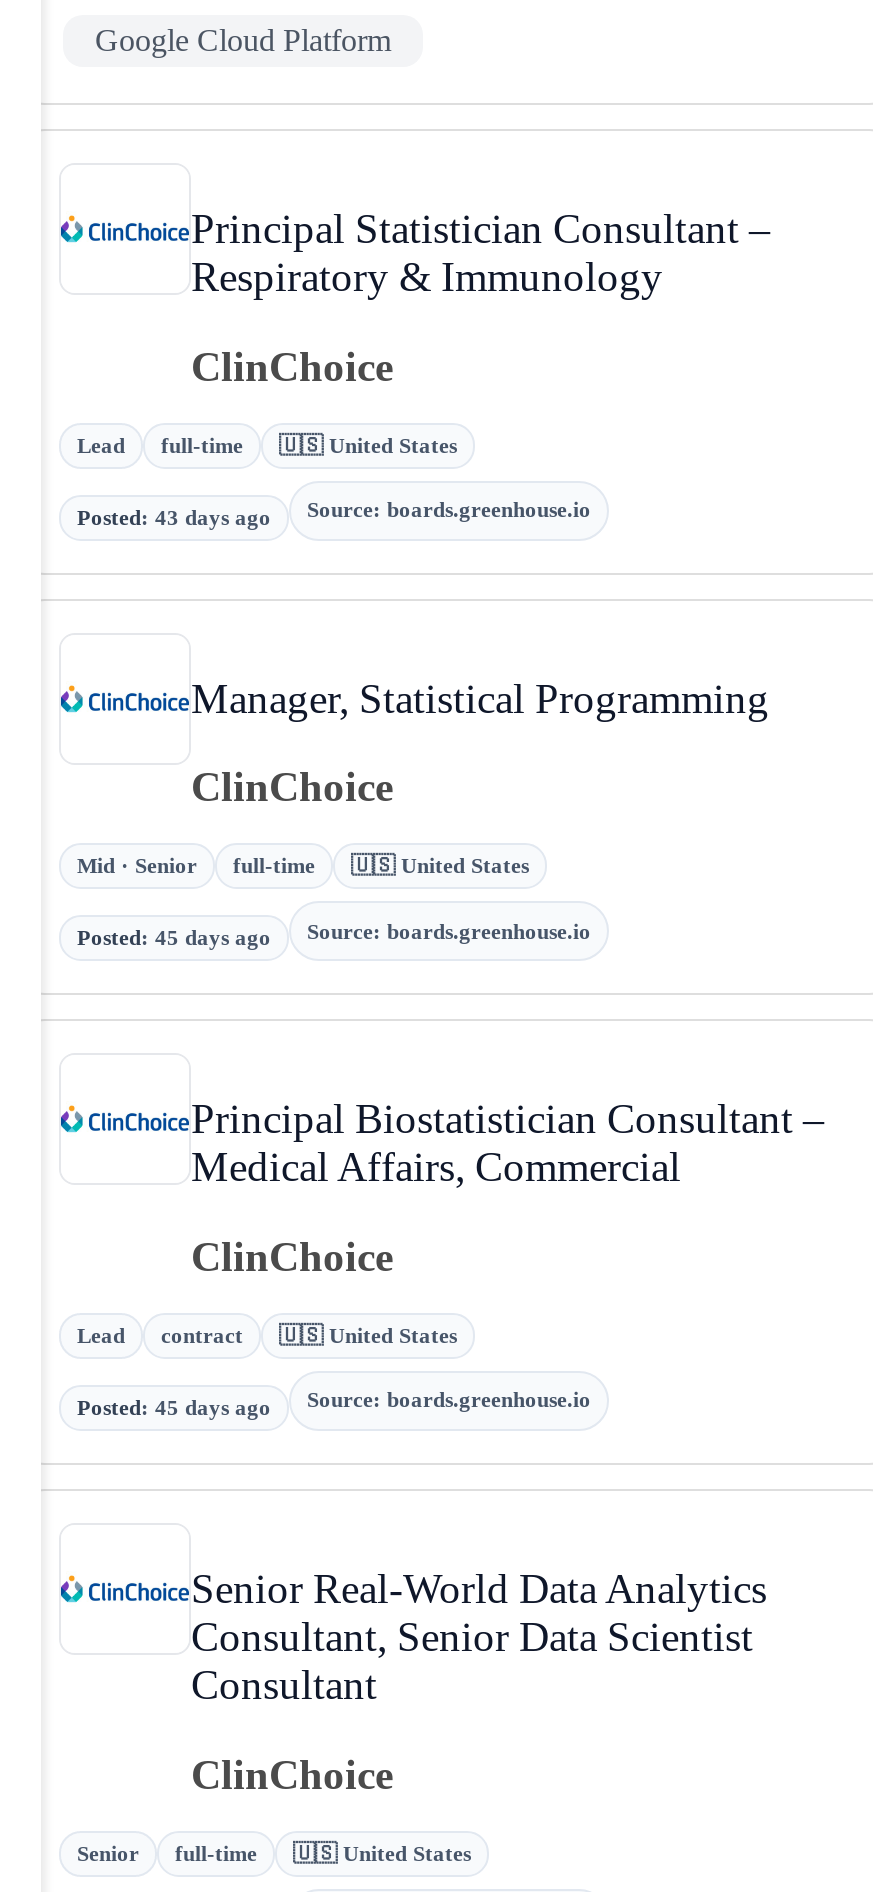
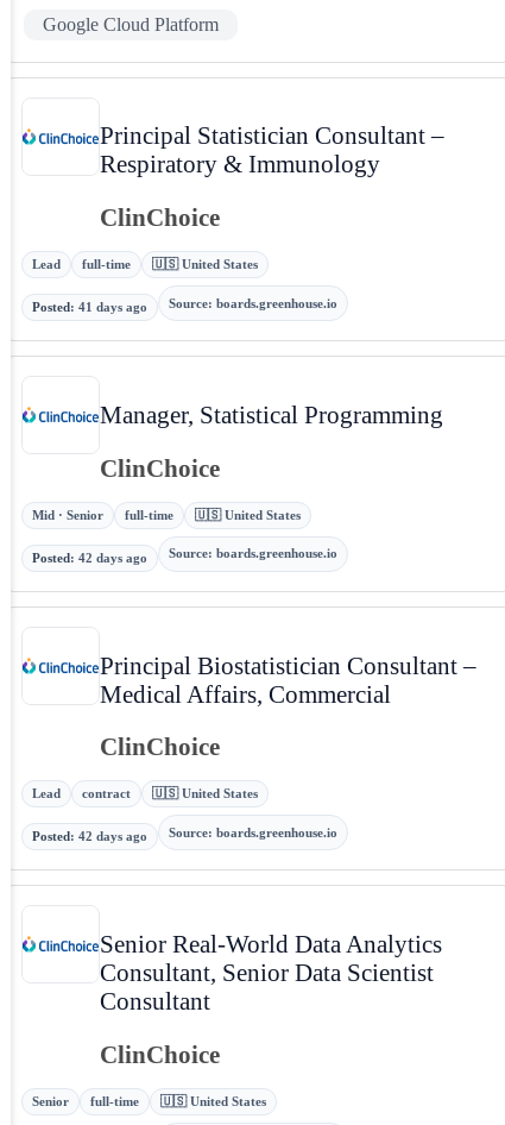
- Posted: 43 days ago
+ Posted: 41 days ago

- Posted: 45 days ago
+ Posted: 42 days ago

- Posted: 45 days ago
+ Posted: 42 days ago
